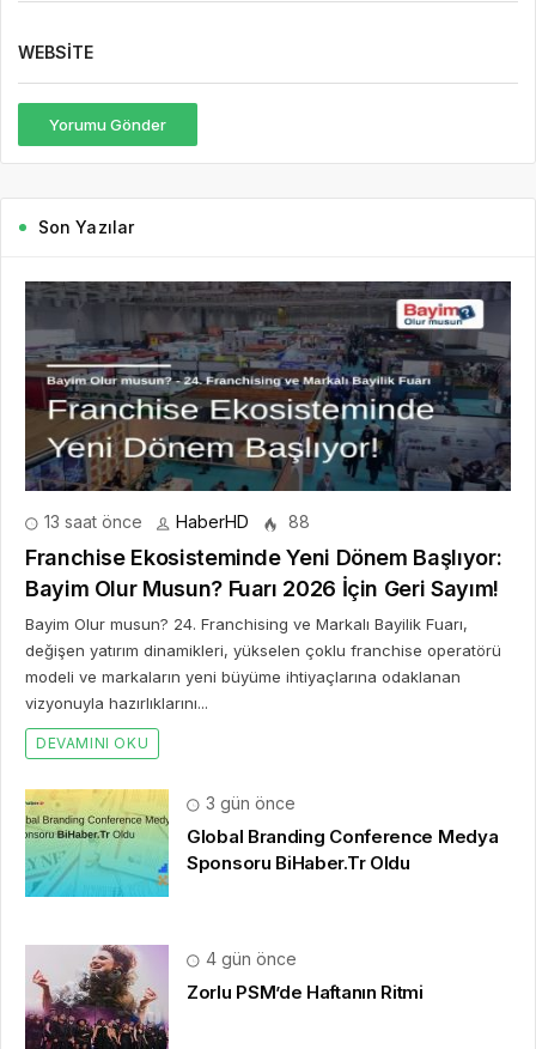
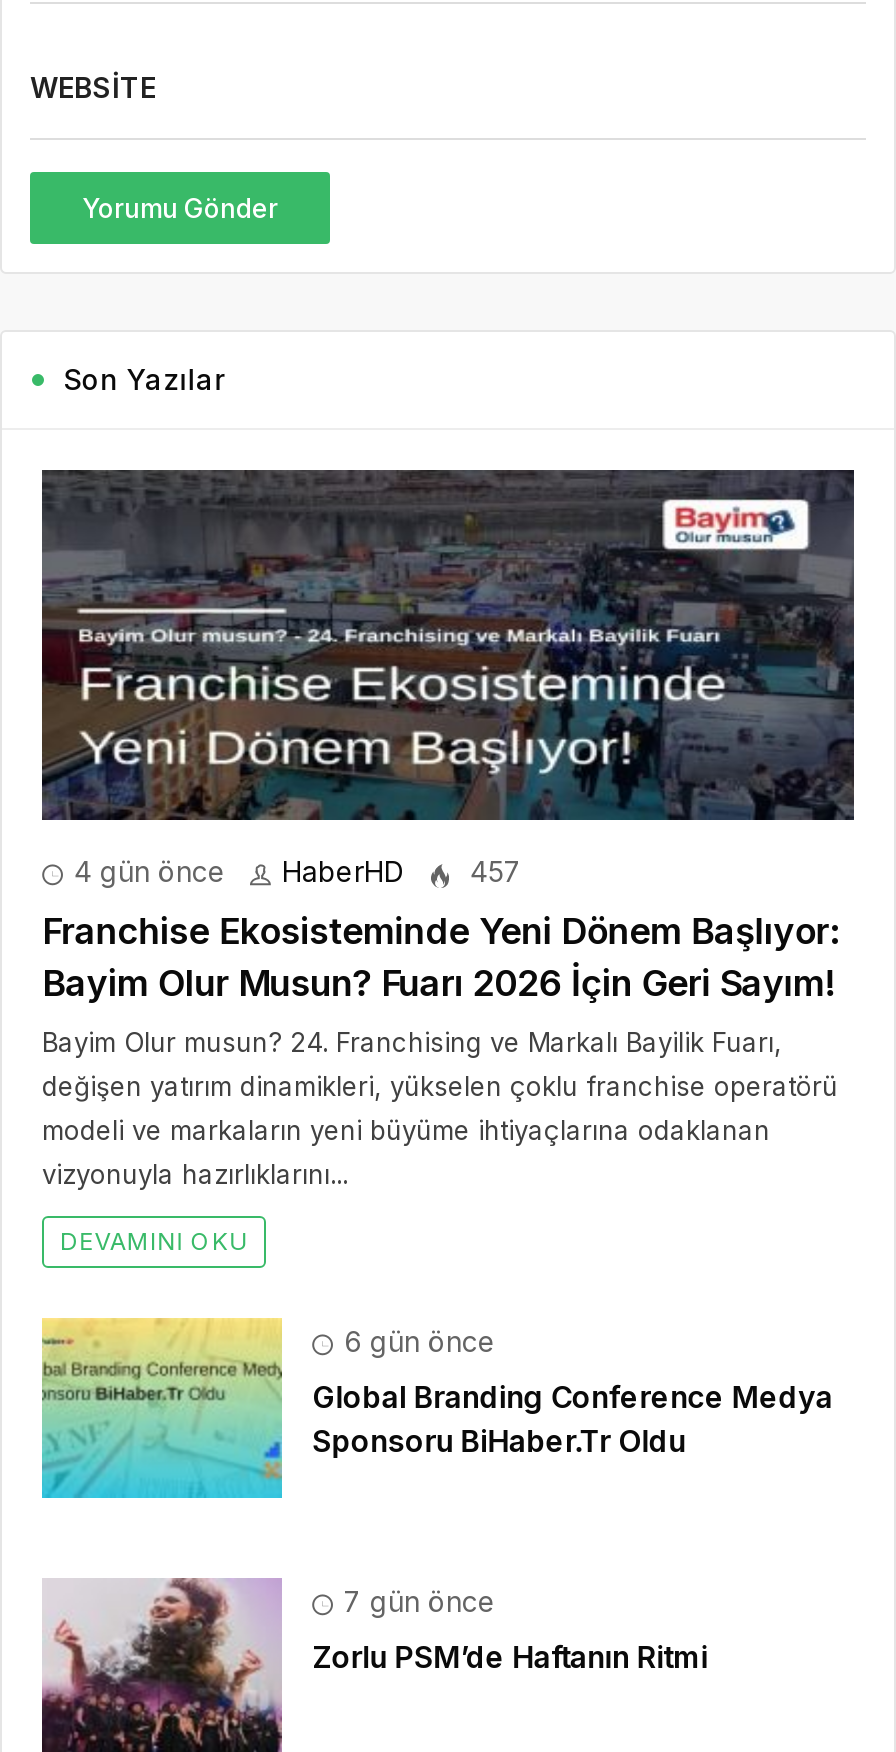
- 13 saat önce
+ 4 gün önce

- 88
+ 457

- 3 gün önce
+ 6 gün önce

- 4 gün önce
+ 7 gün önce
